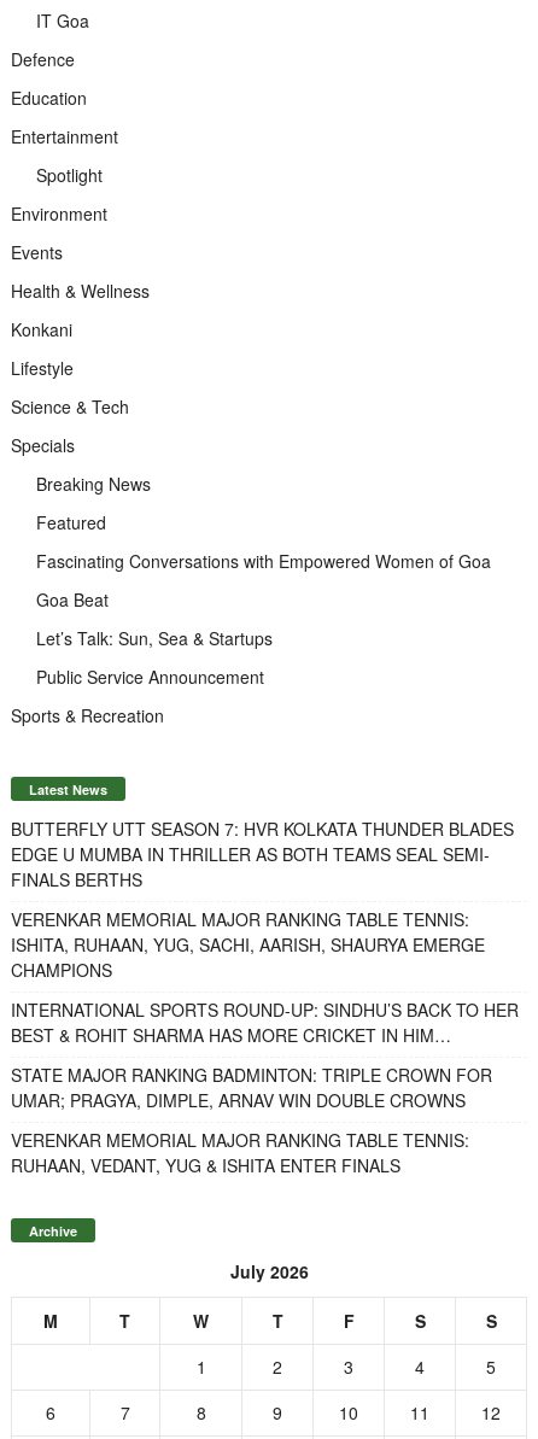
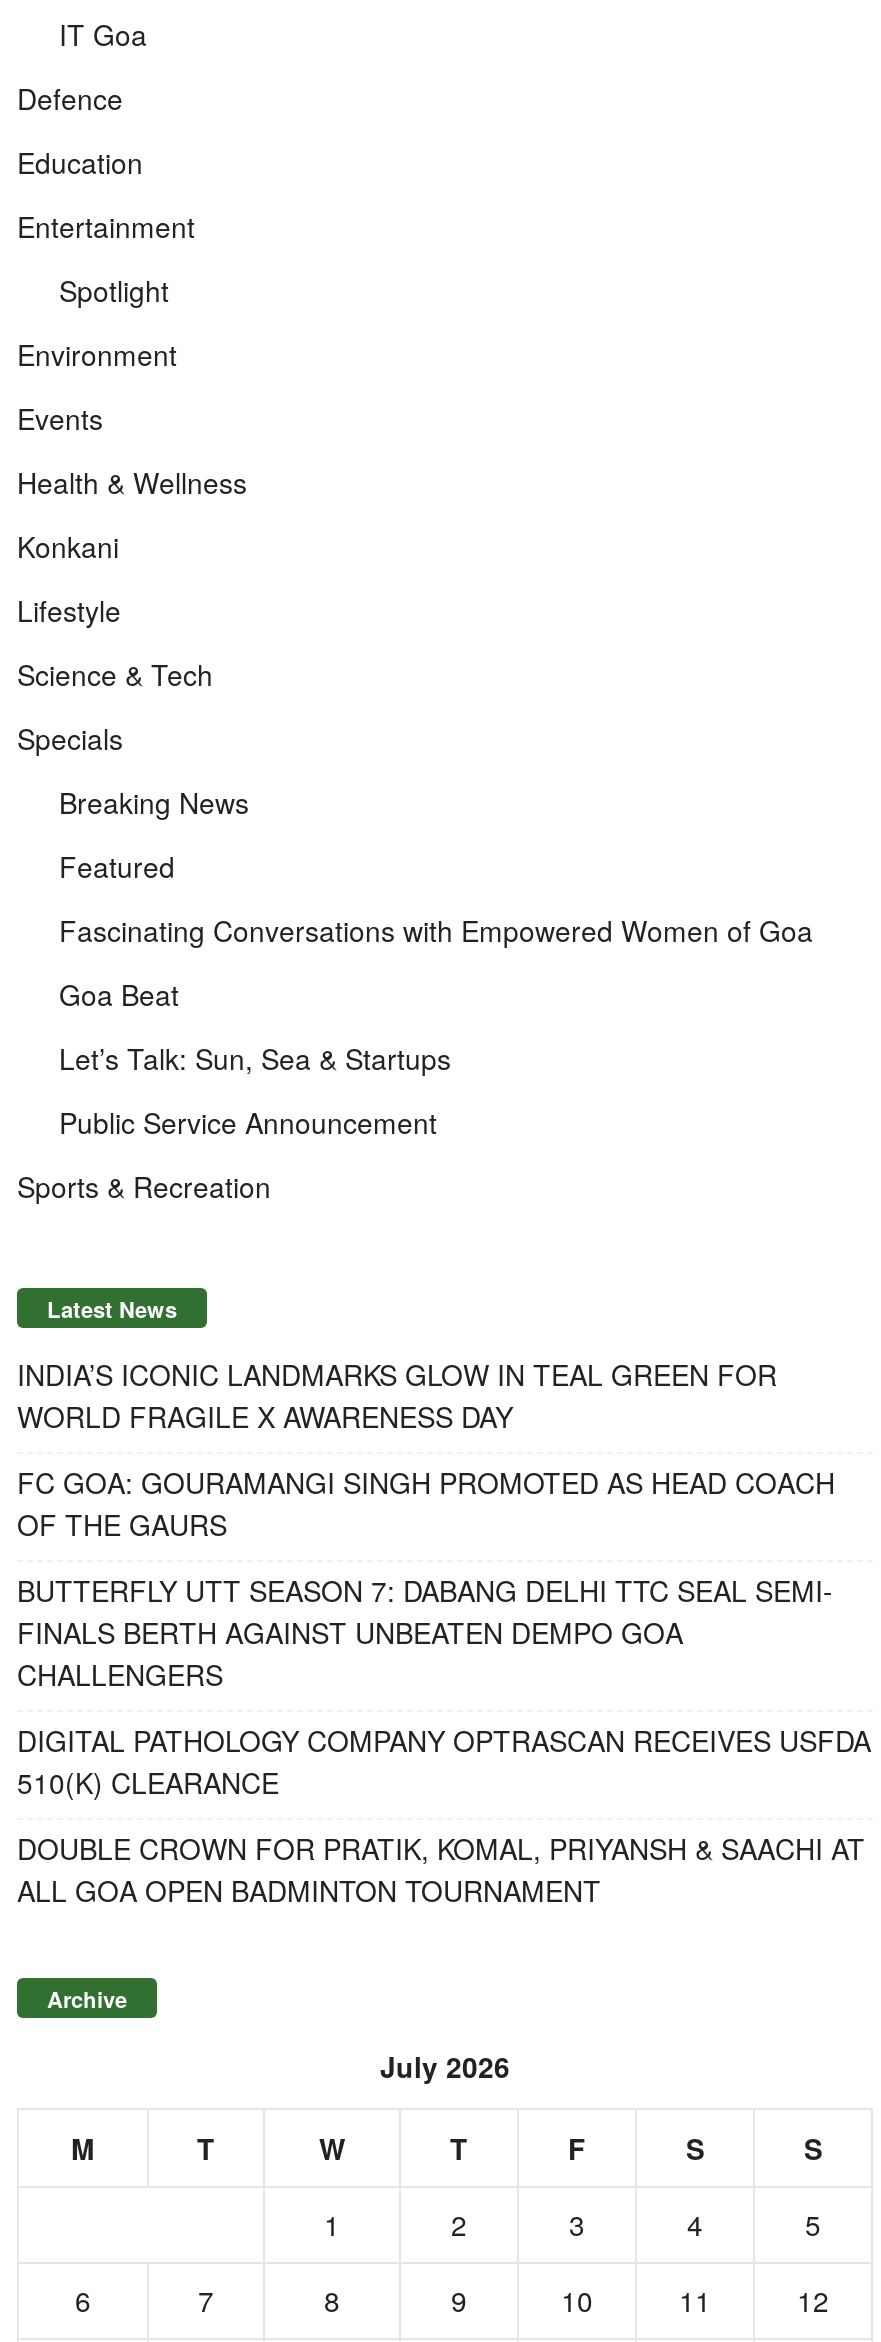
- BUTTERFLY UTT SEASON 7: HVR KOLKATA THUNDER BLADES
- EDGE U MUMBA IN THRILLER AS BOTH TEAMS SEAL SEMI-
- FINALS BERTHS
+ INDIA’S ICONIC LANDMARKS GLOW IN TEAL GREEN FOR
+ WORLD FRAGILE X AWARENESS DAY

- VERENKAR MEMORIAL MAJOR RANKING TABLE TENNIS:
- ISHITA, RUHAAN, YUG, SACHI, AARISH, SHAURYA EMERGE
- CHAMPIONS
+ FC GOA: GOURAMANGI SINGH PROMOTED AS HEAD COACH
+ OF THE GAURS

- INTERNATIONAL SPORTS ROUND-UP: SINDHU’S BACK TO HER
- BEST & ROHIT SHARMA HAS MORE CRICKET IN HIM…
+ BUTTERFLY UTT SEASON 7: DABANG DELHI TTC SEAL SEMI-
+ FINALS BERTH AGAINST UNBEATEN DEMPO GOA
+ CHALLENGERS

- STATE MAJOR RANKING BADMINTON: TRIPLE CROWN FOR
- UMAR; PRAGYA, DIMPLE, ARNAV WIN DOUBLE CROWNS
+ DIGITAL PATHOLOGY COMPANY OPTRASCAN RECEIVES USFDA
+ 510(K) CLEARANCE

- VERENKAR MEMORIAL MAJOR RANKING TABLE TENNIS:
- RUHAAN, VEDANT, YUG & ISHITA ENTER FINALS
+ DOUBLE CROWN FOR PRATIK, KOMAL, PRIYANSH & SAACHI AT
+ ALL GOA OPEN BADMINTON TOURNAMENT
